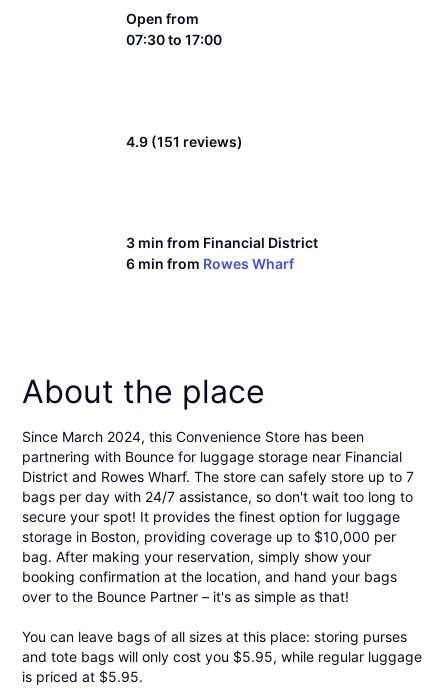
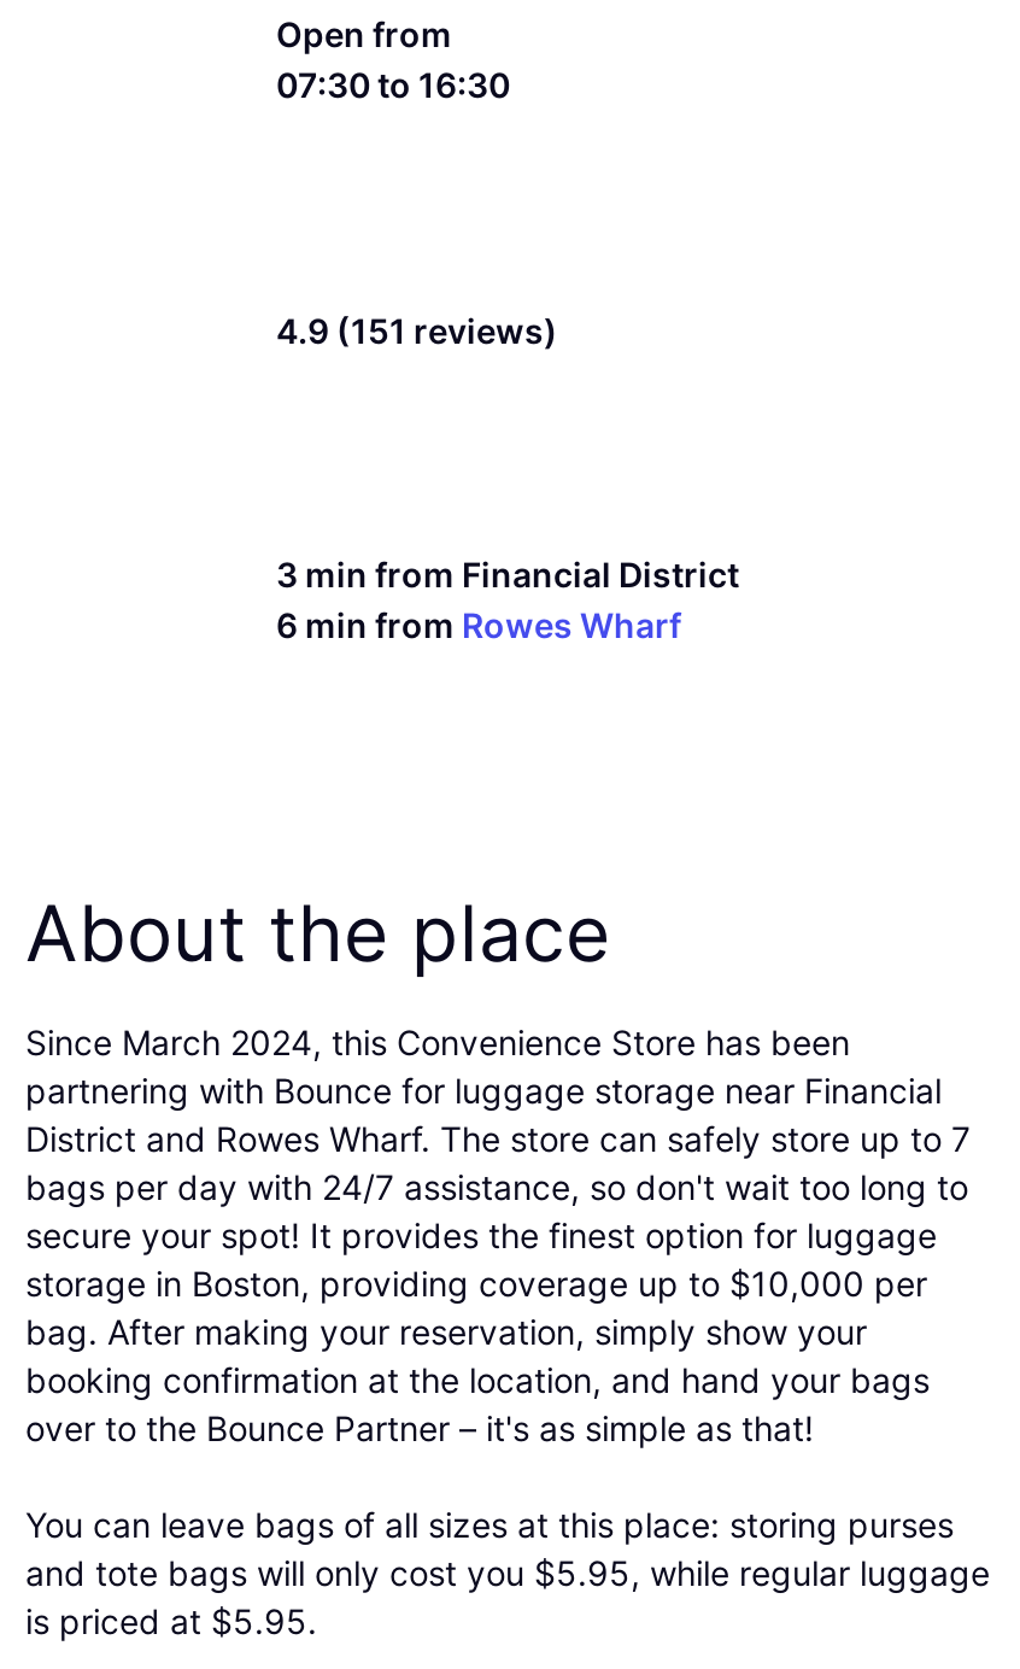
- 07:30 to 17:00
+ 07:30 to 16:30
